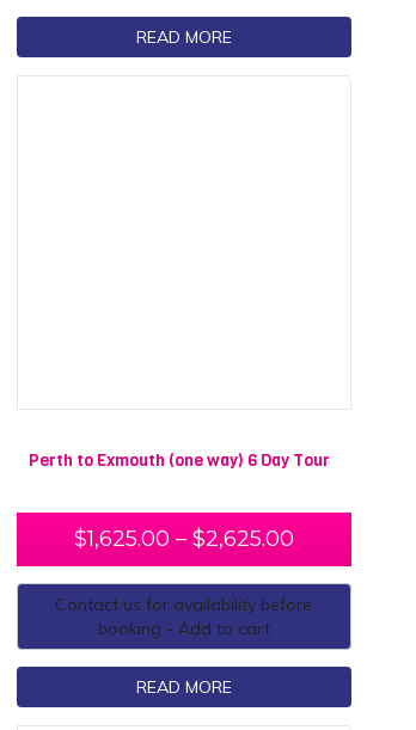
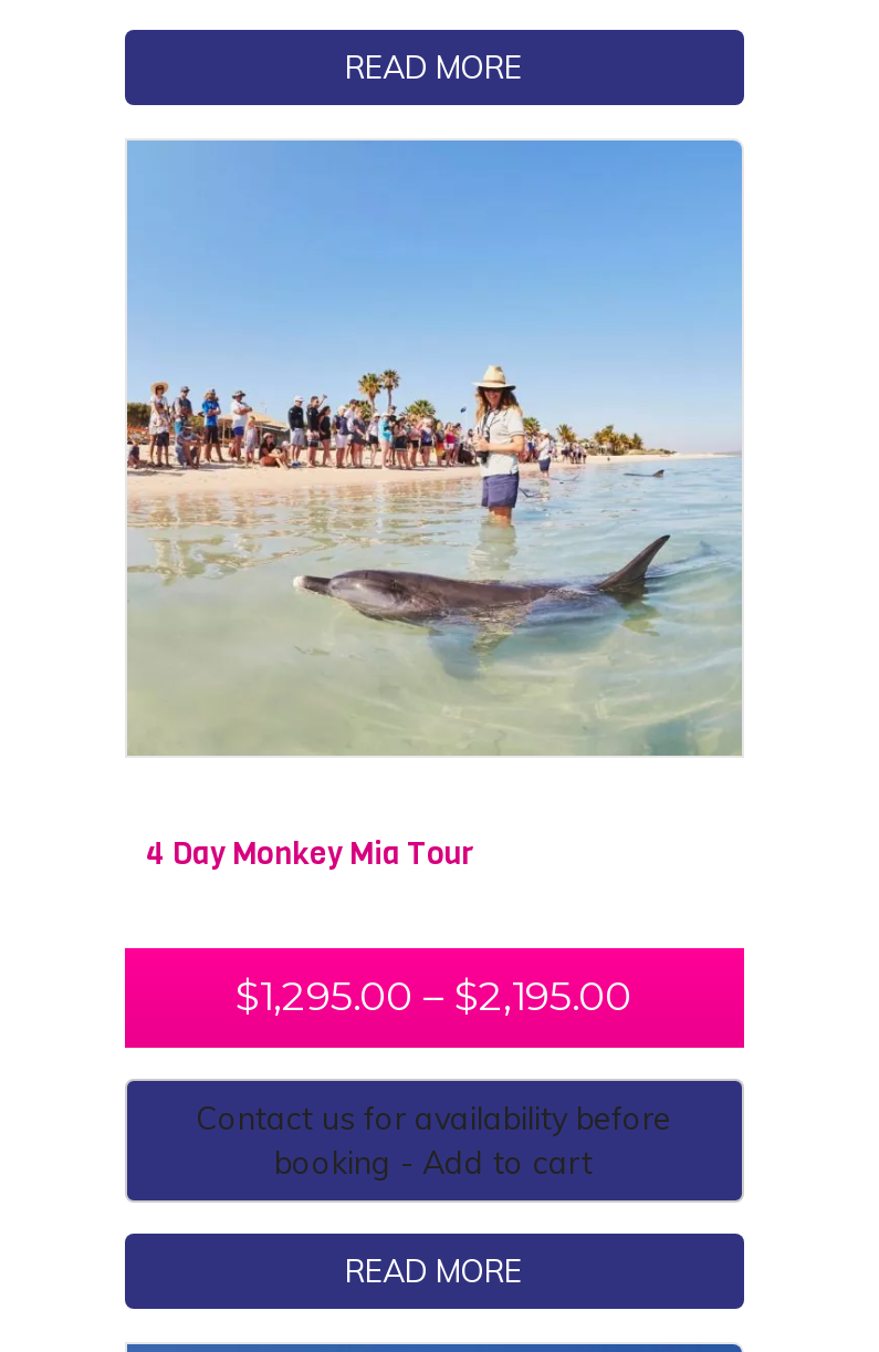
+ [image]

- Perth to Exmouth (one way) 6 Day Tour
+ 4 Day Monkey Mia Tour

- $1,625.00 – $2,625.00
+ $1,295.00 – $2,195.00
